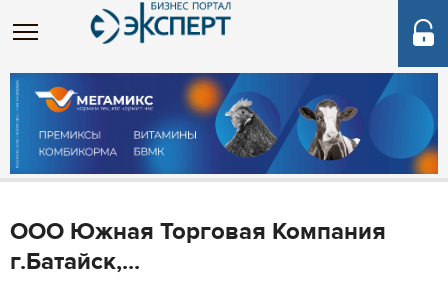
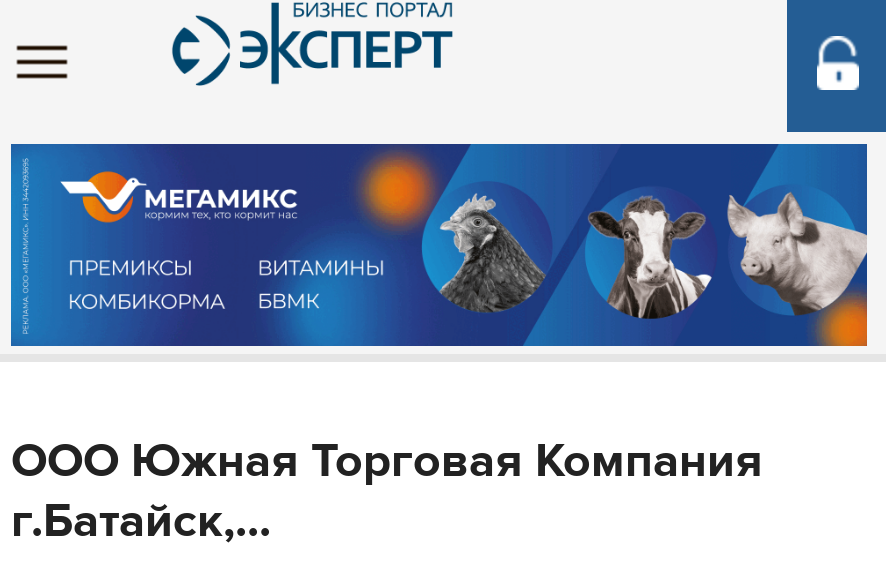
- [image]
+ [image]
